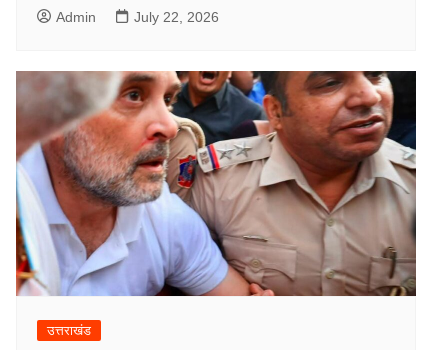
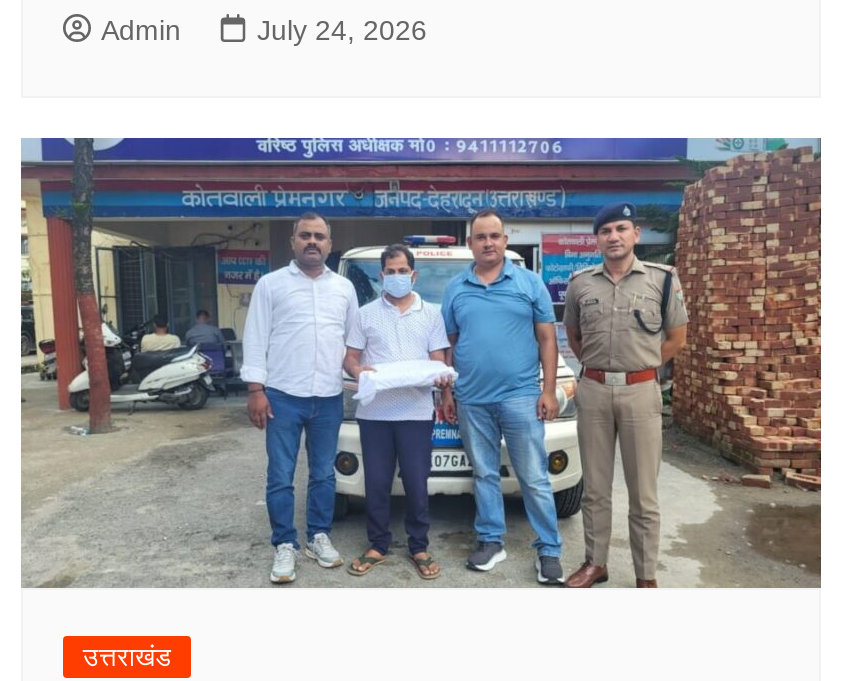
- July 22, 2026
+ July 24, 2026

- [image]
+ [image]
